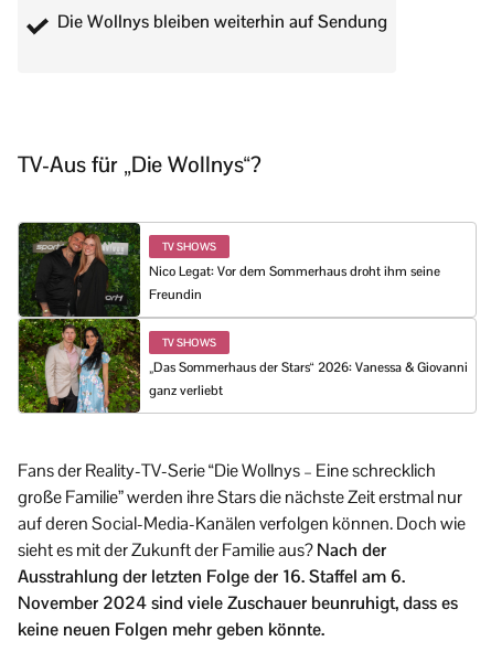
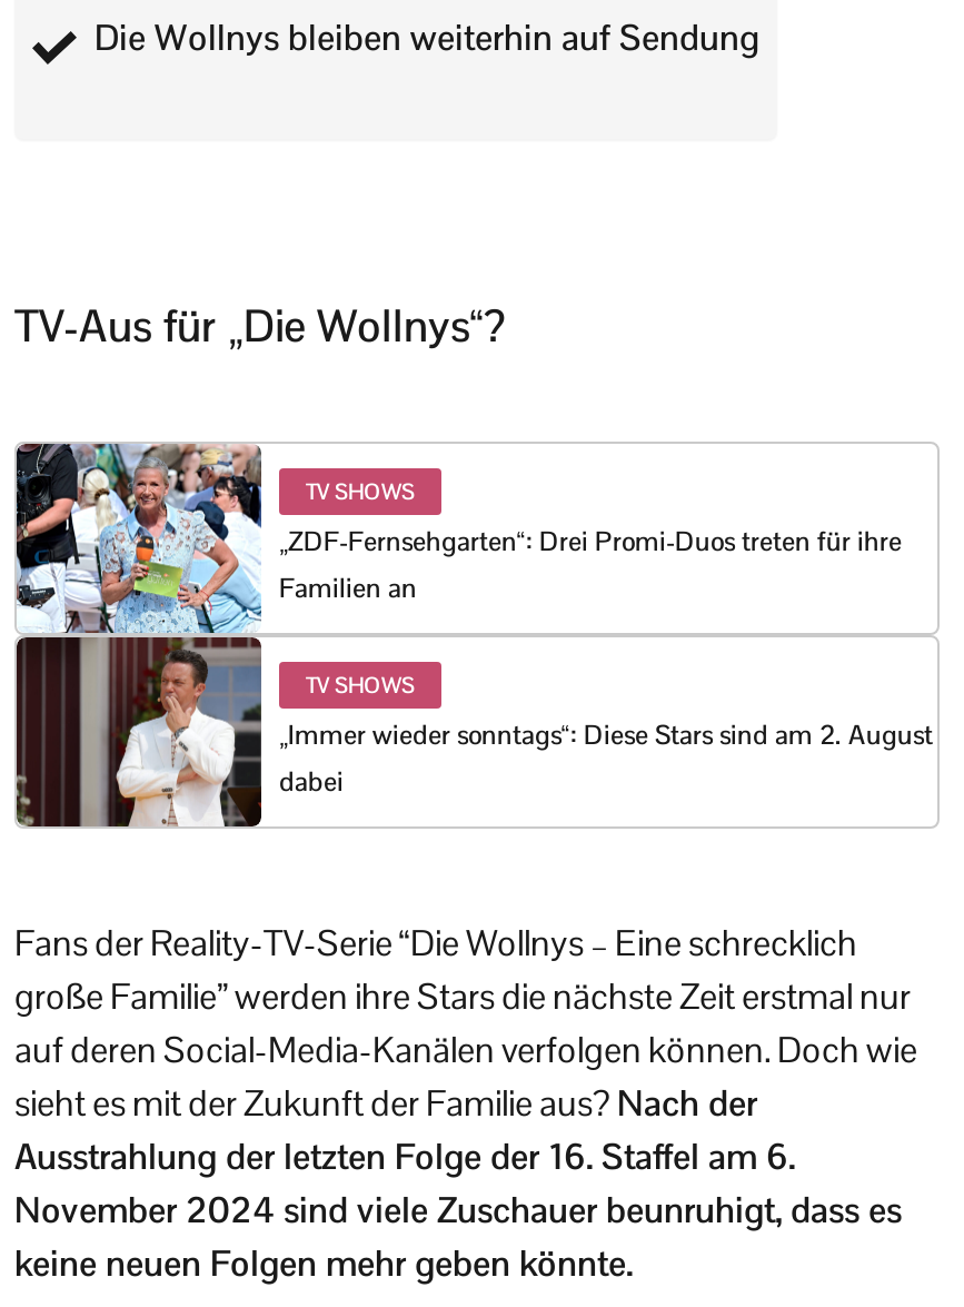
- [image]
- Nico Legat: Vor dem Sommerhaus droht ihm seine
- Freundin
+ [image]
+ „ZDF-Fernsehgarten“: Drei Promi-Duos treten für ihre
+ Familien an

- „Das Sommerhaus der Stars“ 2026: Vanessa & Giovanni
- ganz verliebt
+ „Immer wieder sonntags“: Diese Stars sind am 2. August
+ dabei
